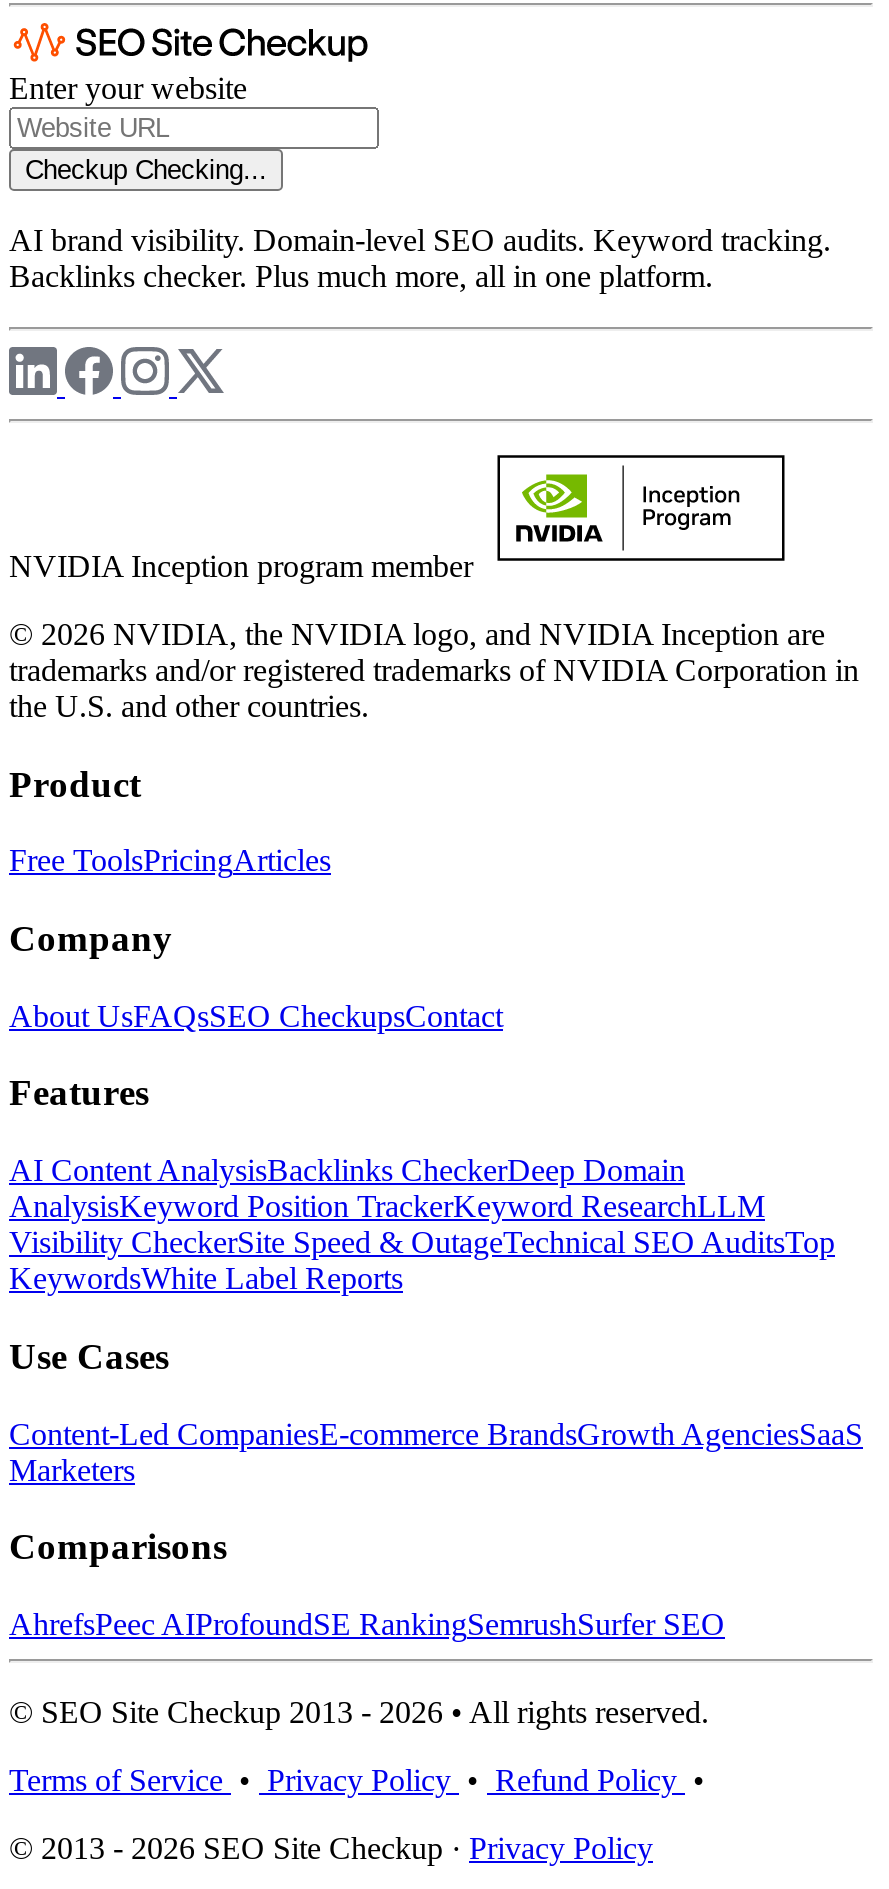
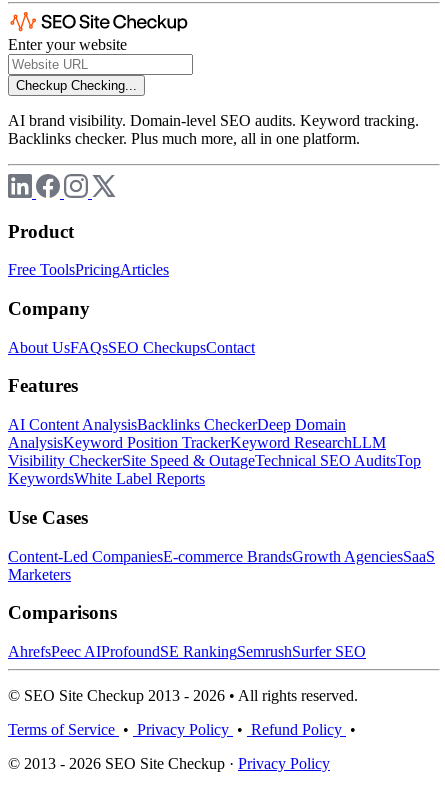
- [image]
- NVIDIA Inception program member
- © 2026 NVIDIA, the NVIDIA logo, and NVIDIA Inception are
- trademarks and/or registered trademarks of NVIDIA Corporation in
- the U.S. and other countries.
